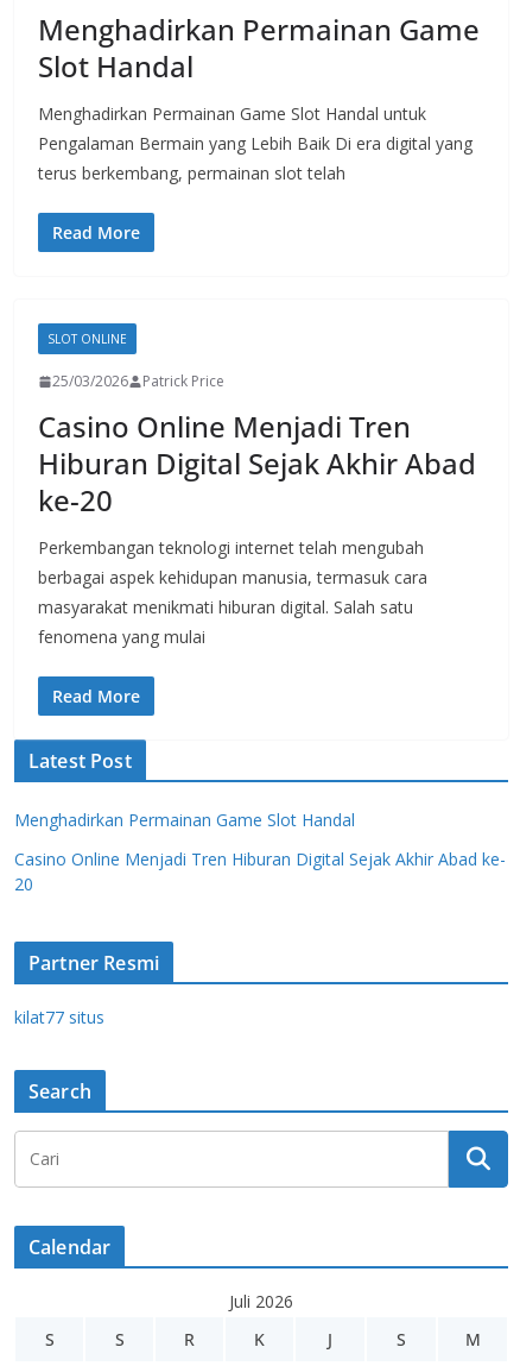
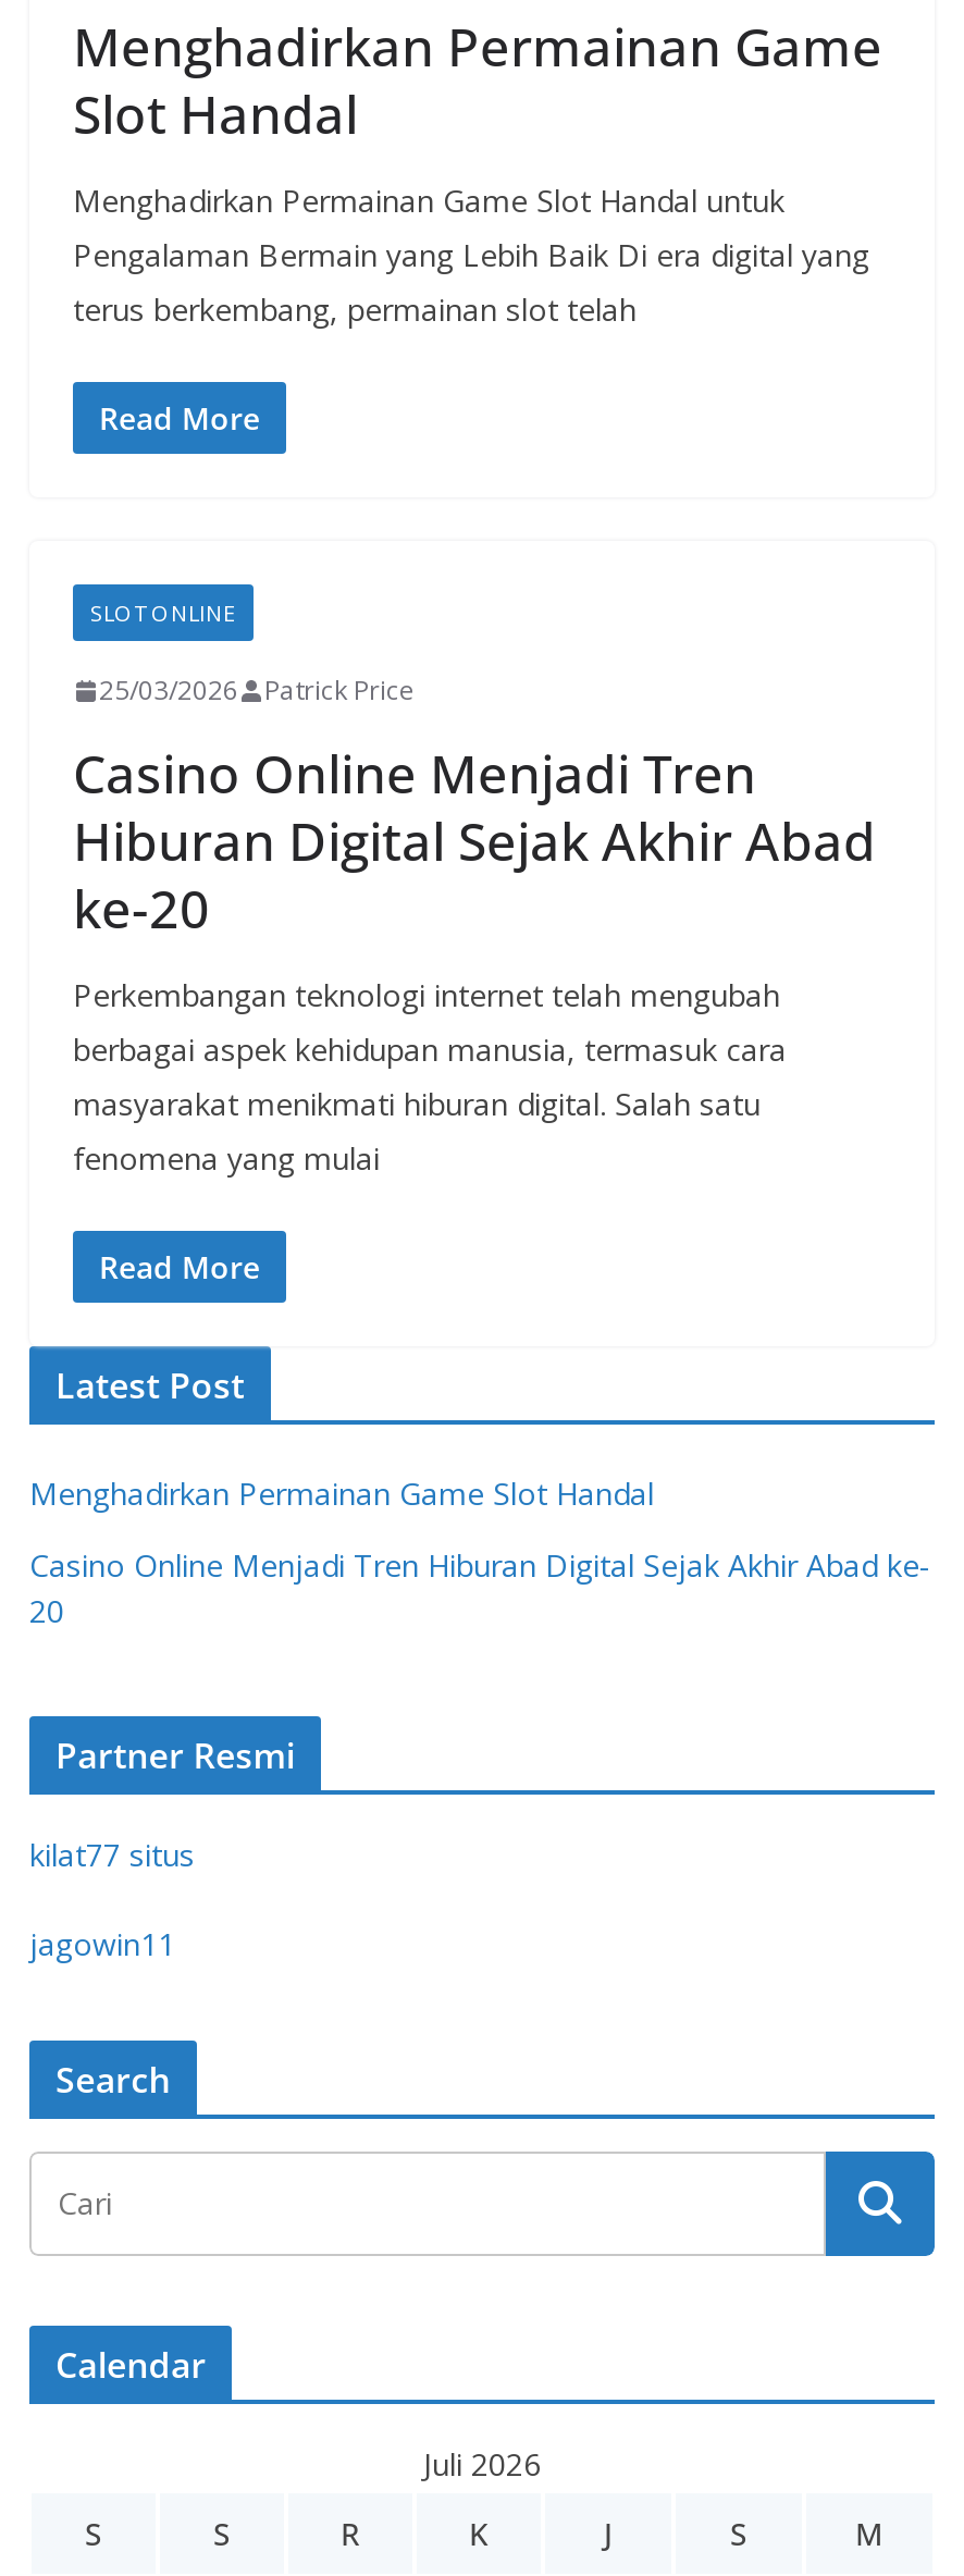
+ jagowin11
